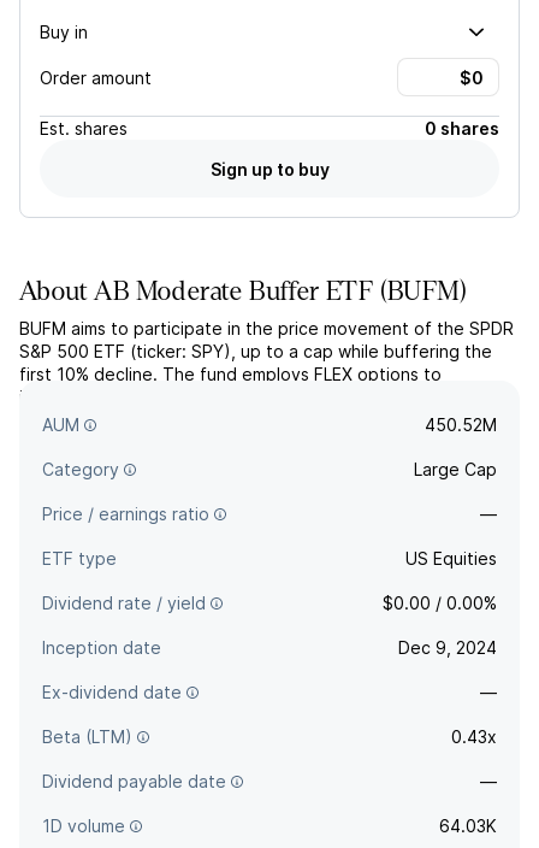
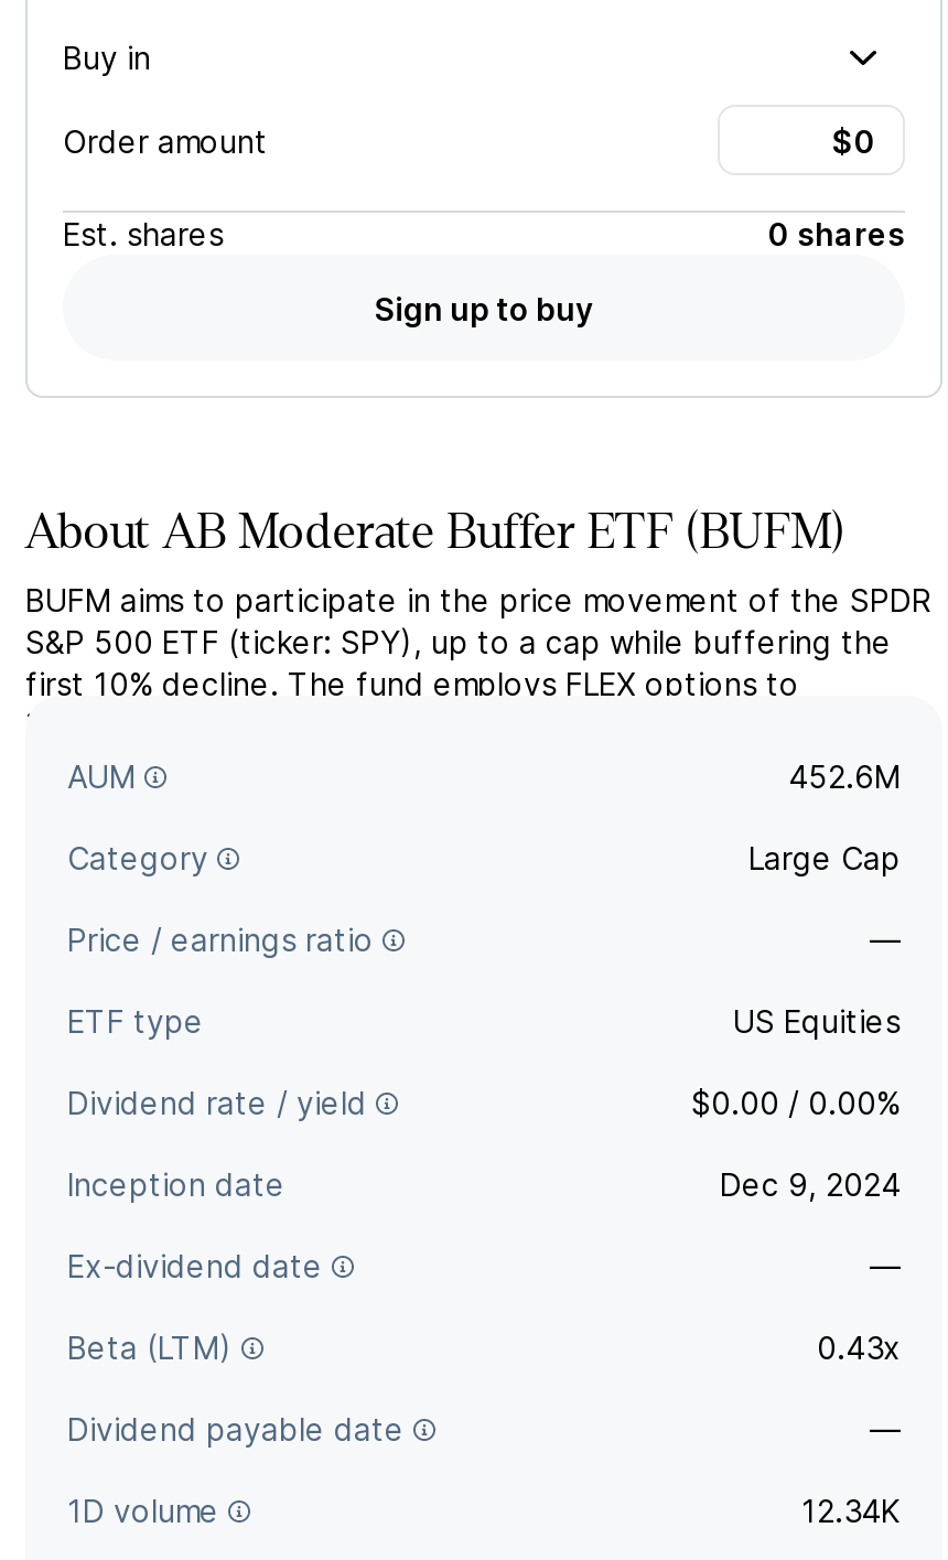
- 450.52M
+ 452.6M

- 64.03K
+ 12.34K
